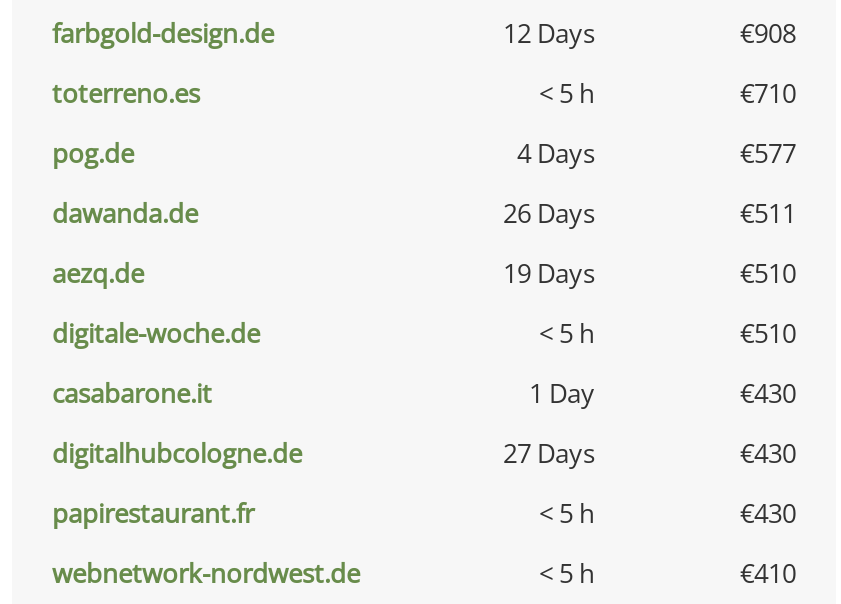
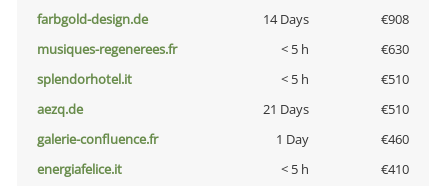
- 12 Days
+ 14 Days

- toterreno.es
+ musiques-regenerees.fr

- €710
- pog.de
- 4 Days
- €577
- dawanda.de
- 26 Days
- €511
- aezq.de
- 19 Days
- €510
- digitale-woche.de
+ €630
+ splendorhotel.it

- casabarone.it
+ aezq.de
+ 21 Days
+ €510
+ galerie-confluence.fr

- €430
- digitalhubcologne.de
- 27 Days
- €430
- papirestaurant.fr
- < 5 h
- €430
- webnetwork-nordwest.de
+ €460
+ energiafelice.it
